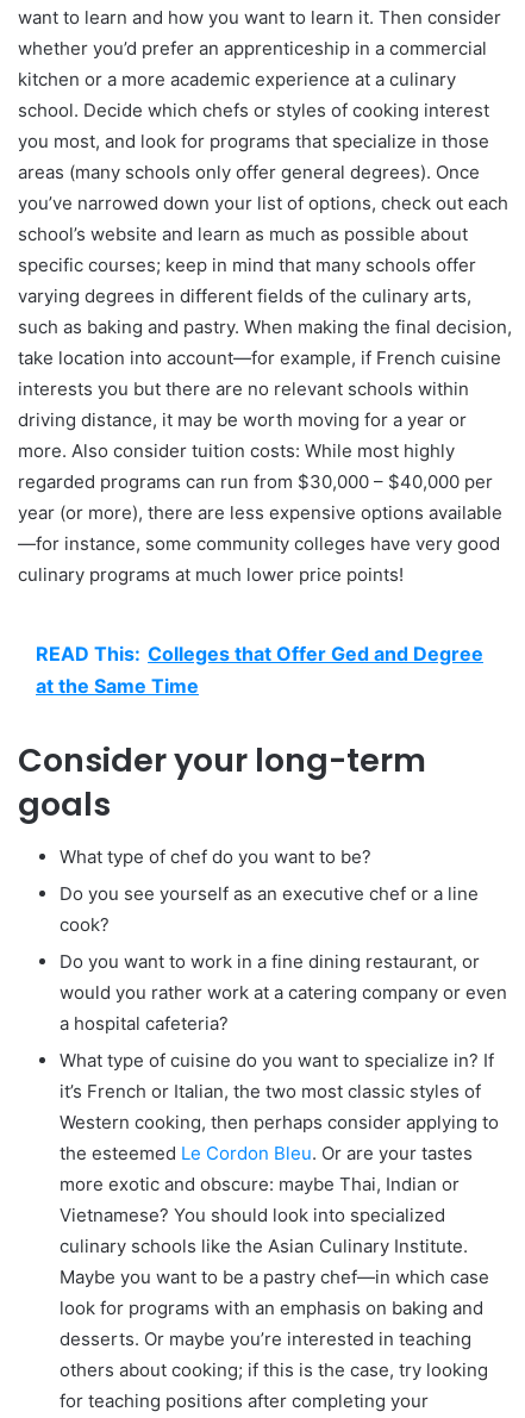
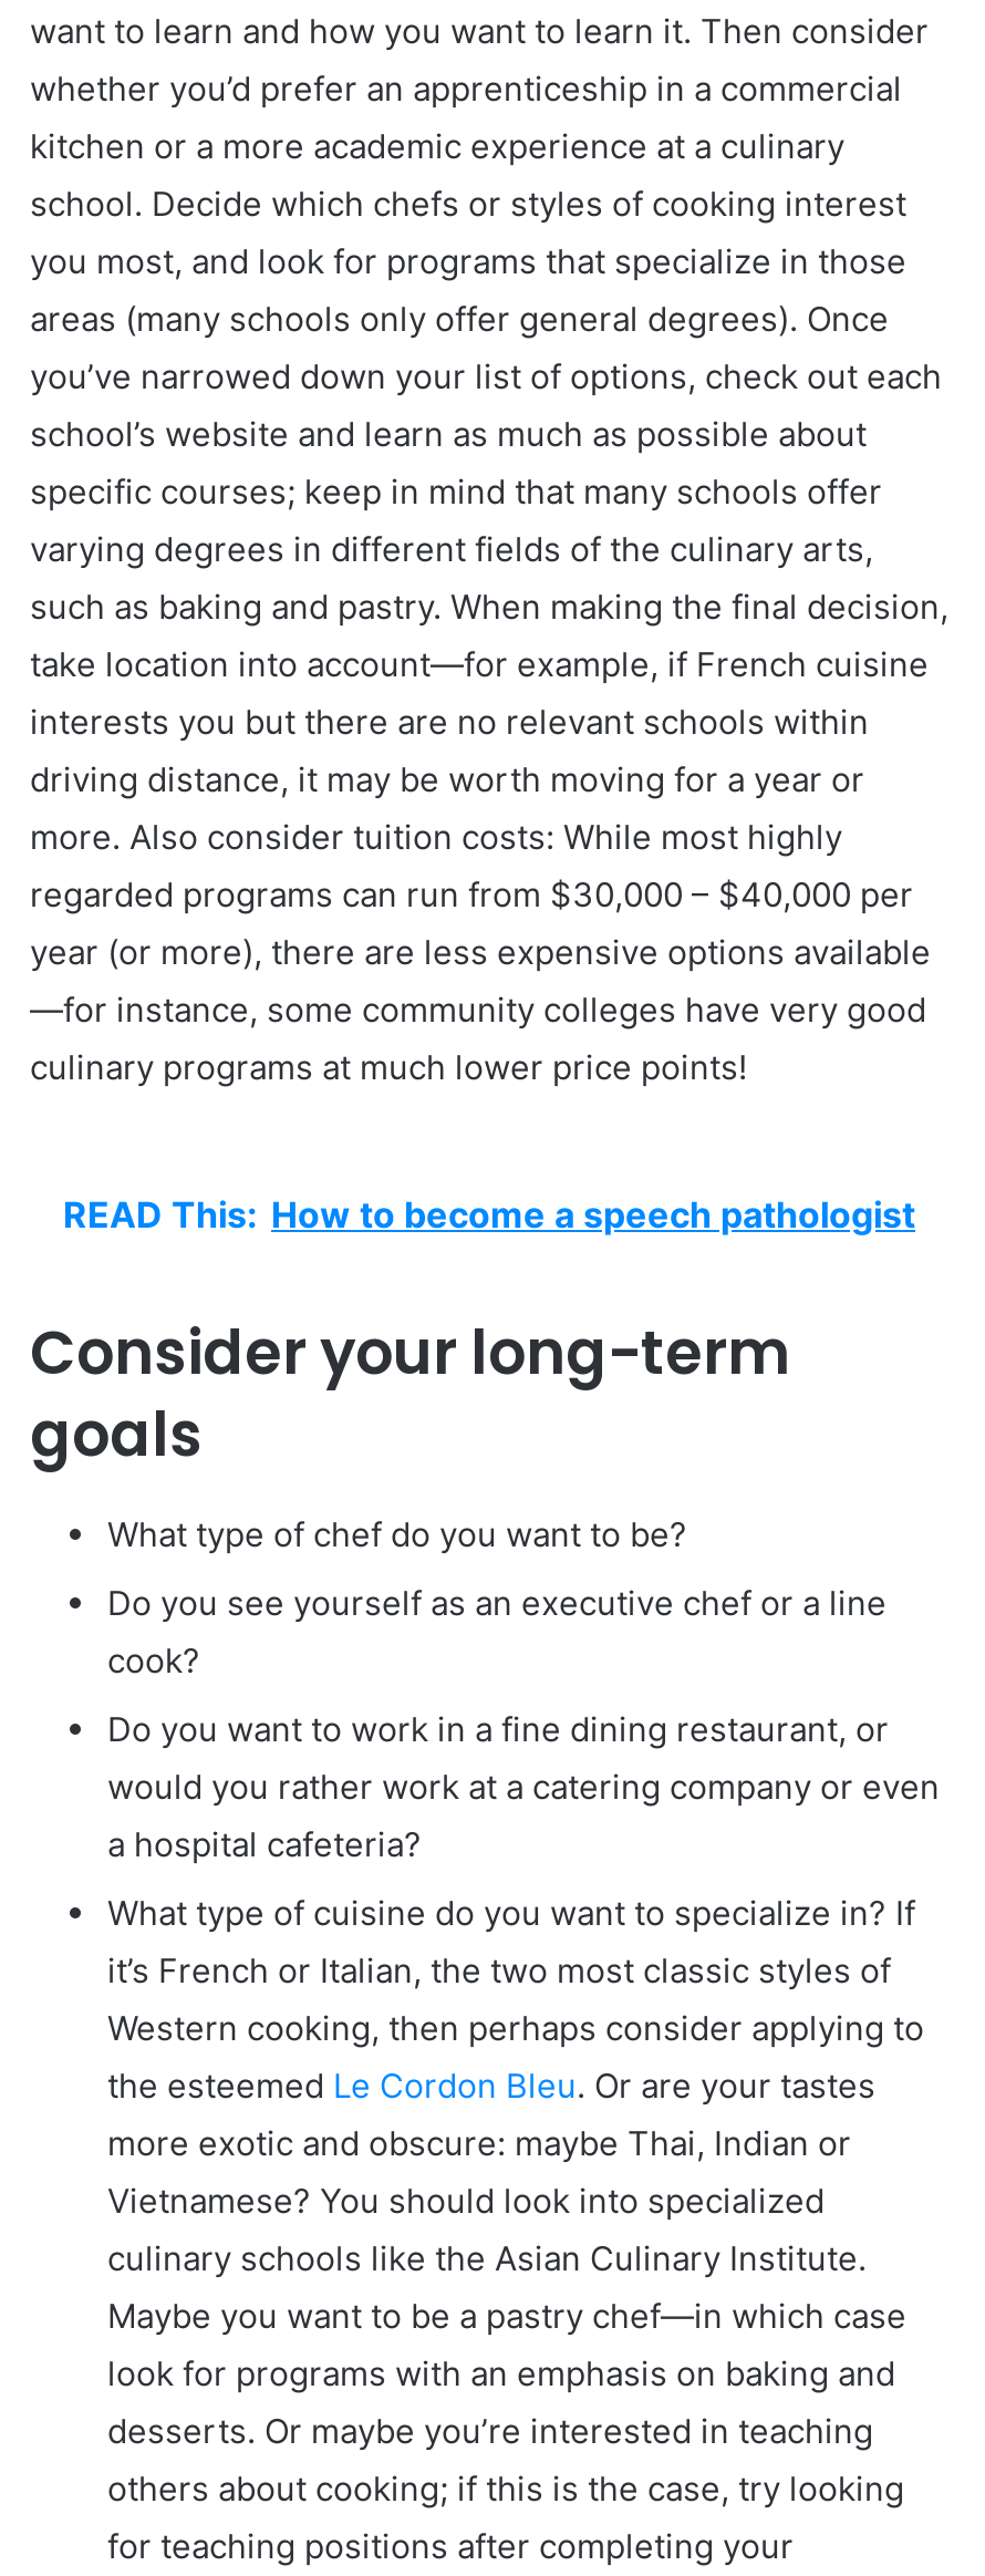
- READ This: Colleges that Offer Ged and Degree
- at the Same Time
+ READ This: How to become a speech pathologist
